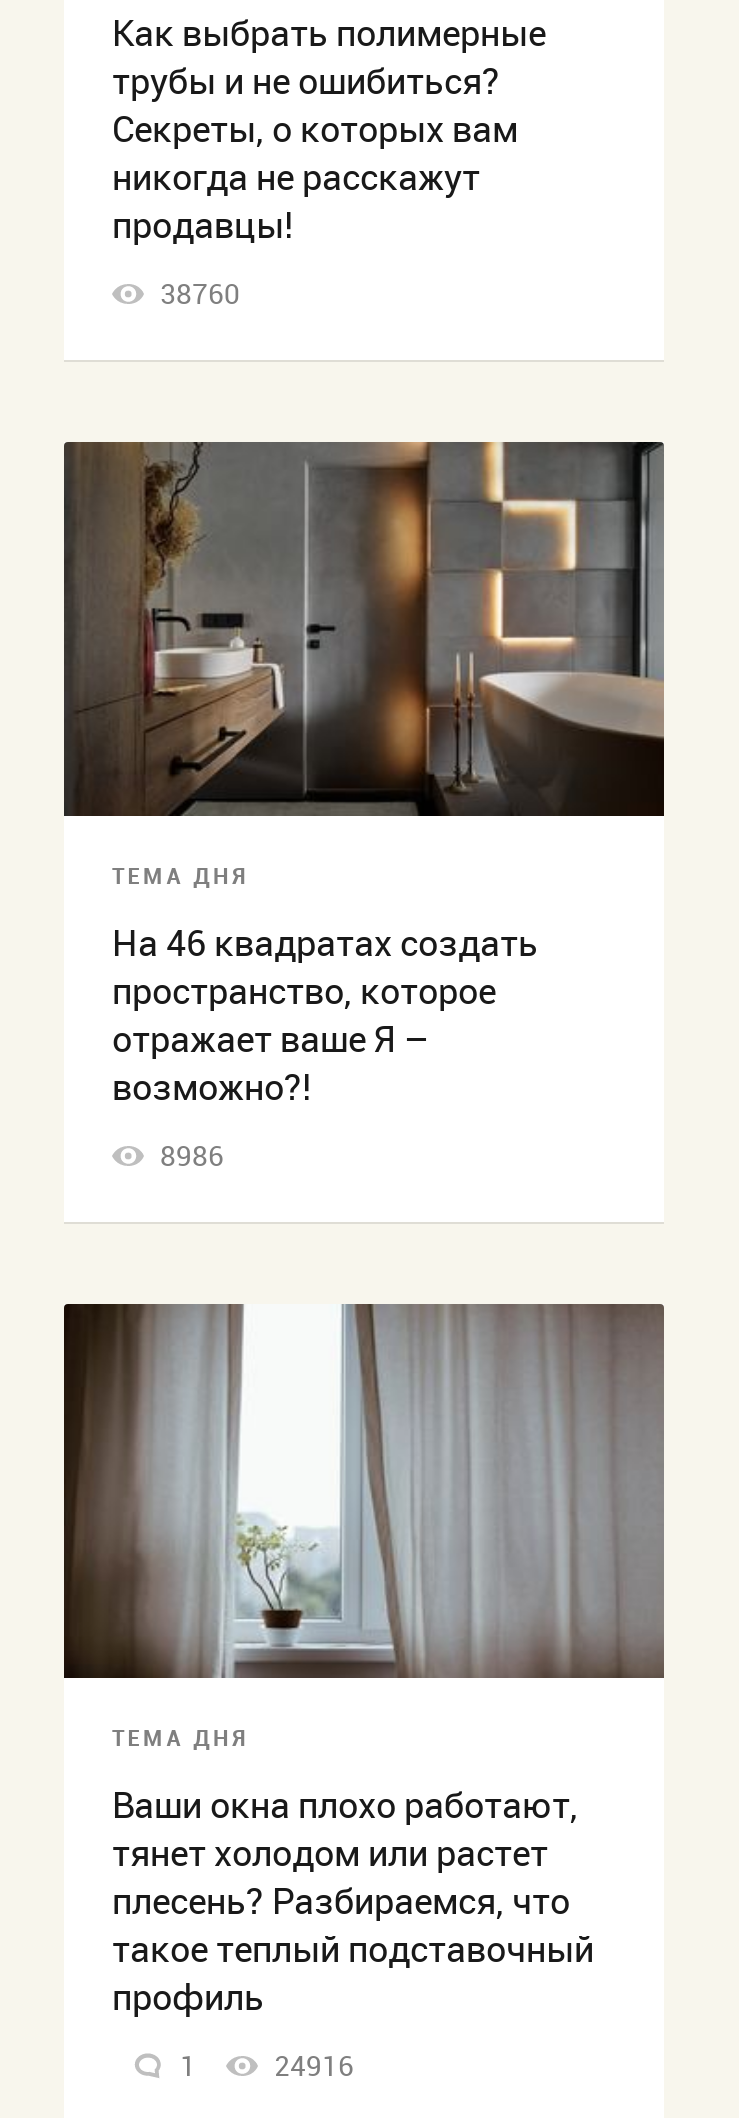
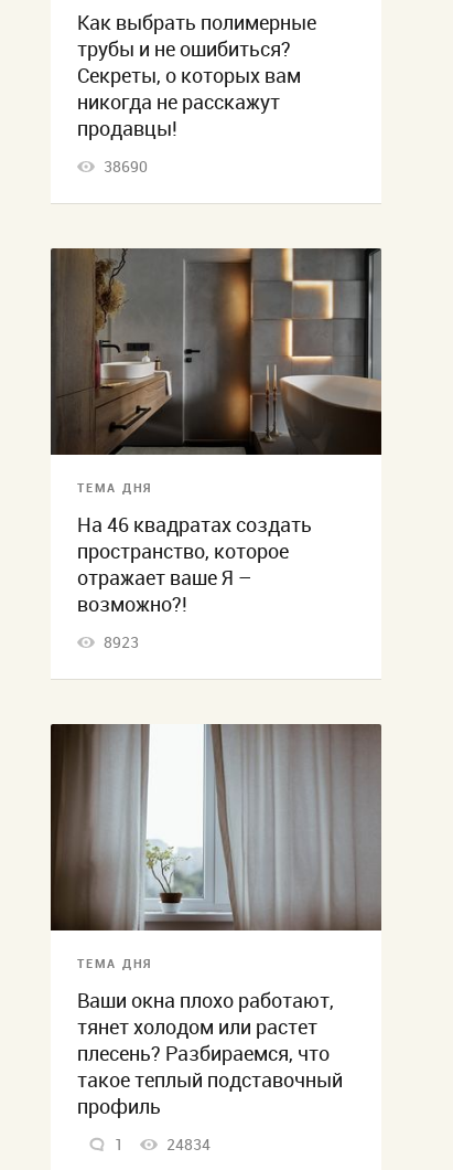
- 38760
+ 38690

- 8986
+ 8923

- 24916
+ 24834
